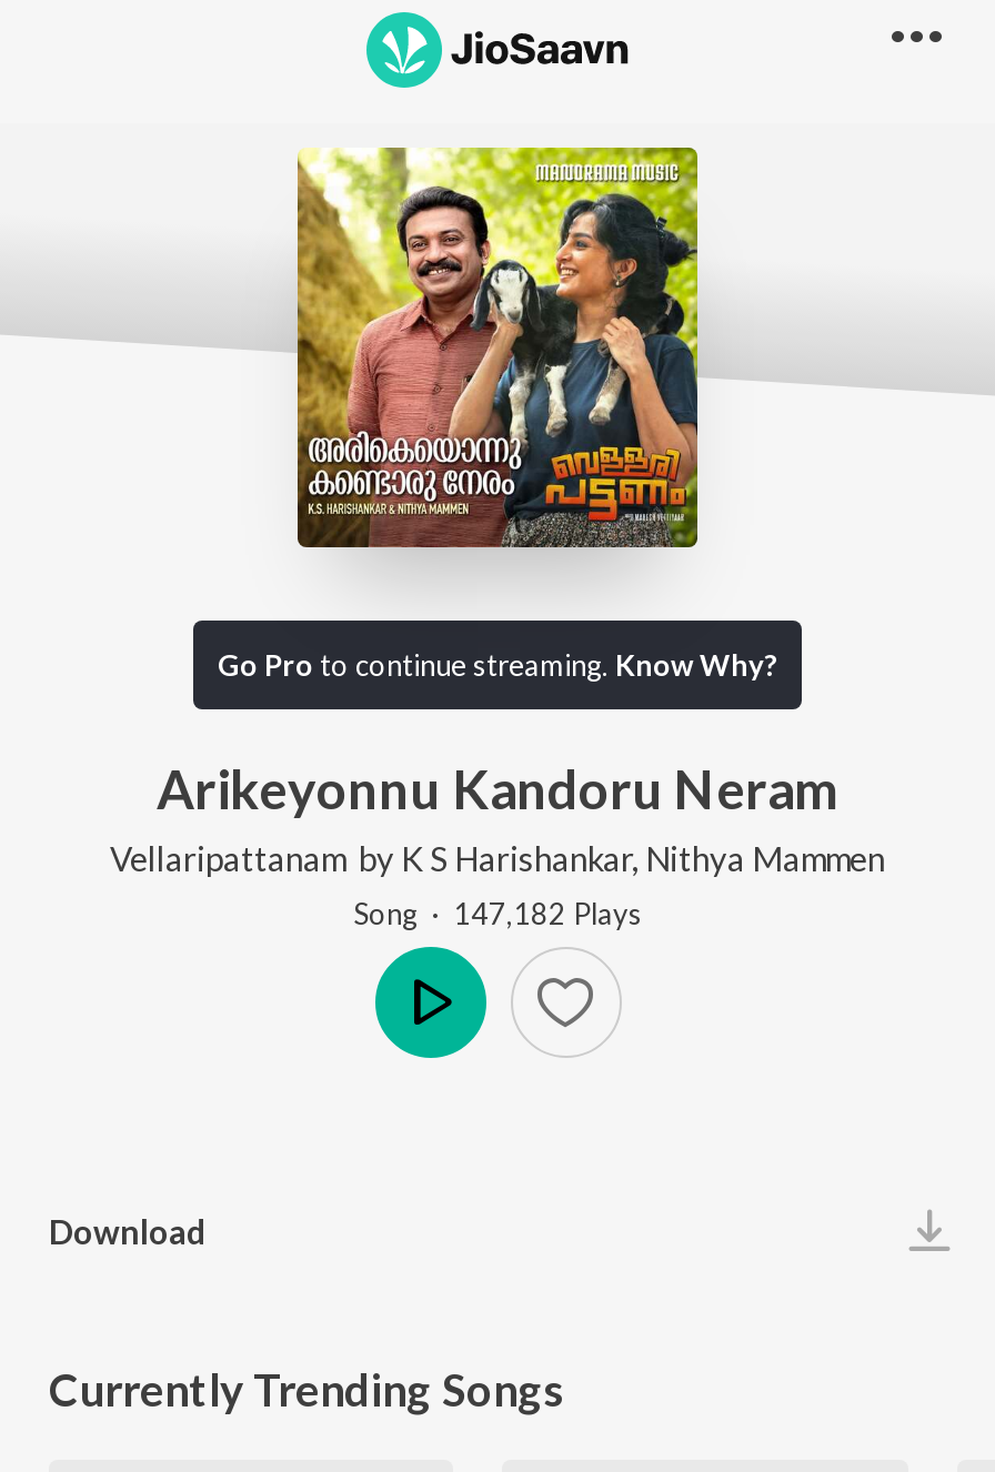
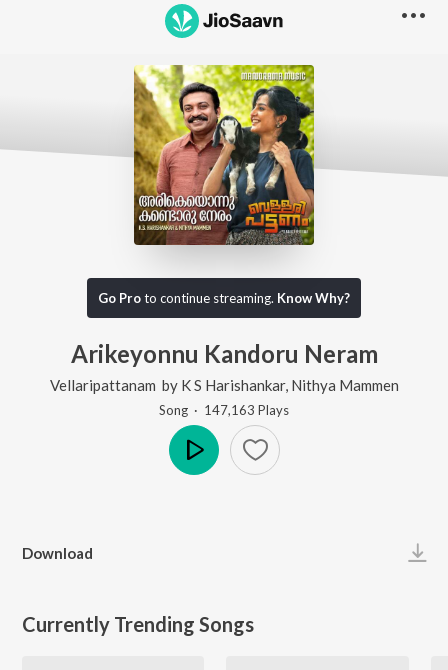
- Song · 147,182 Plays
+ Song · 147,163 Plays
